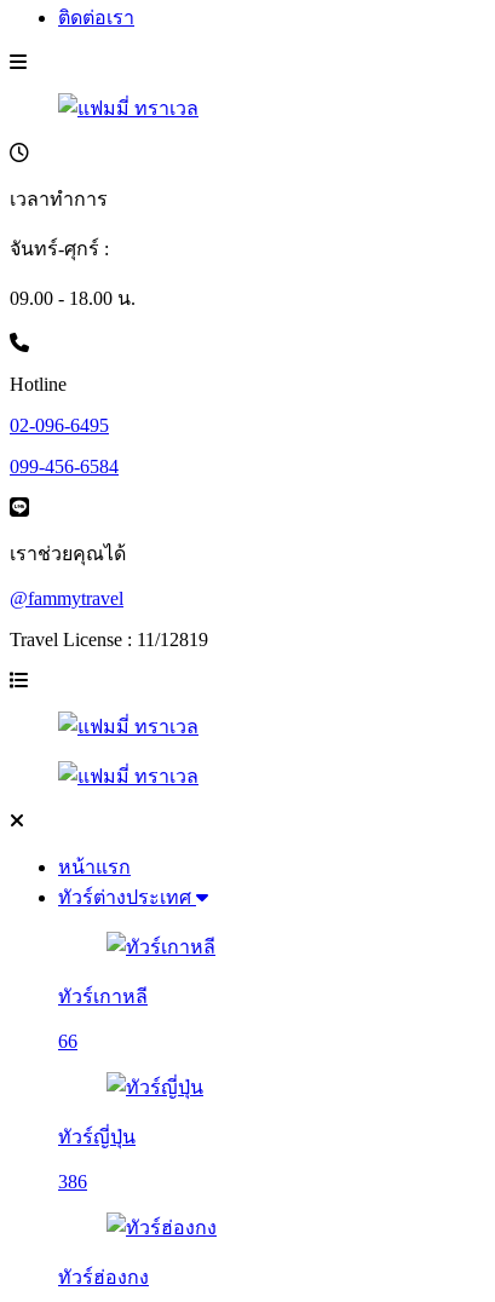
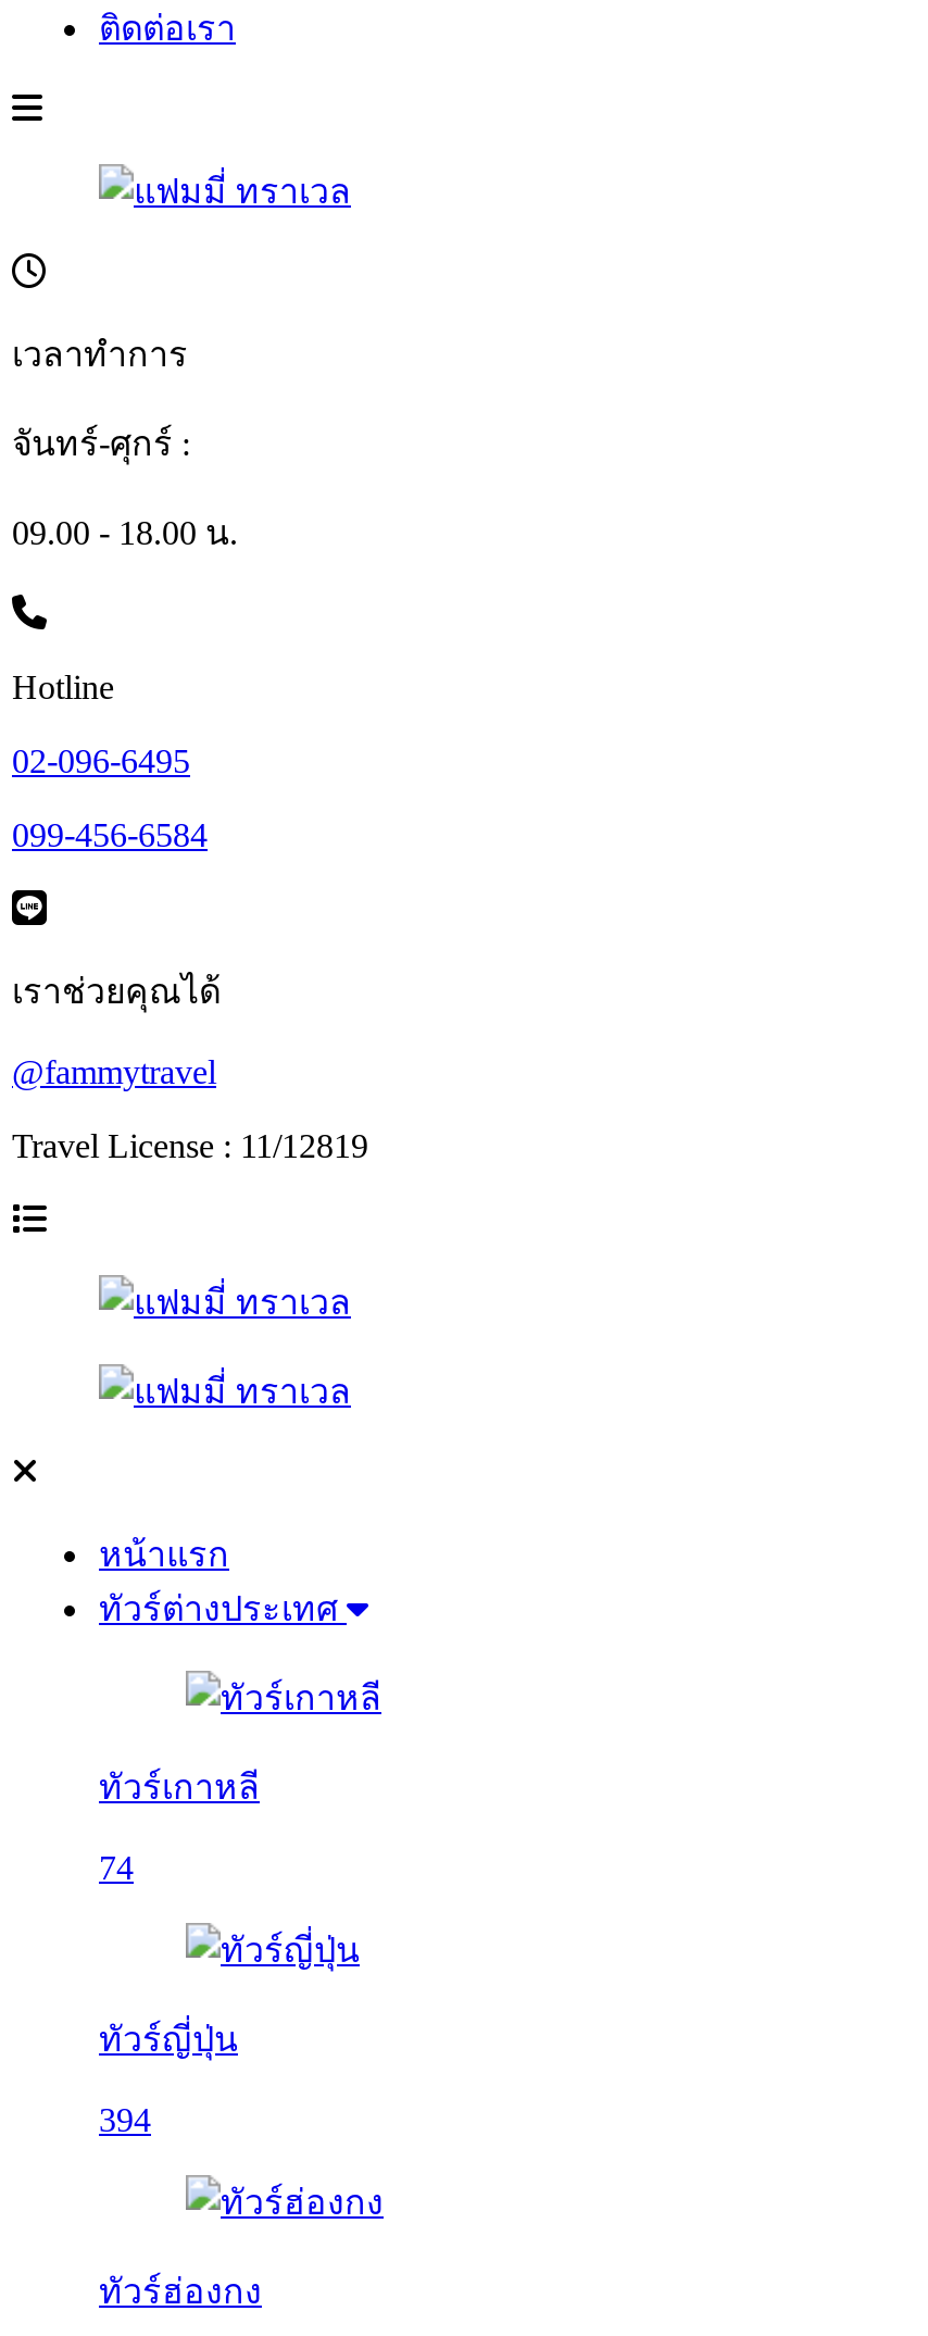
- 66
+ 74

- 386
+ 394
